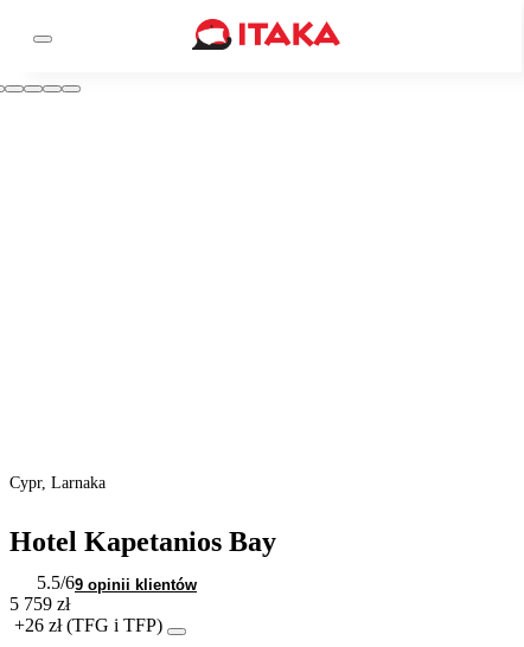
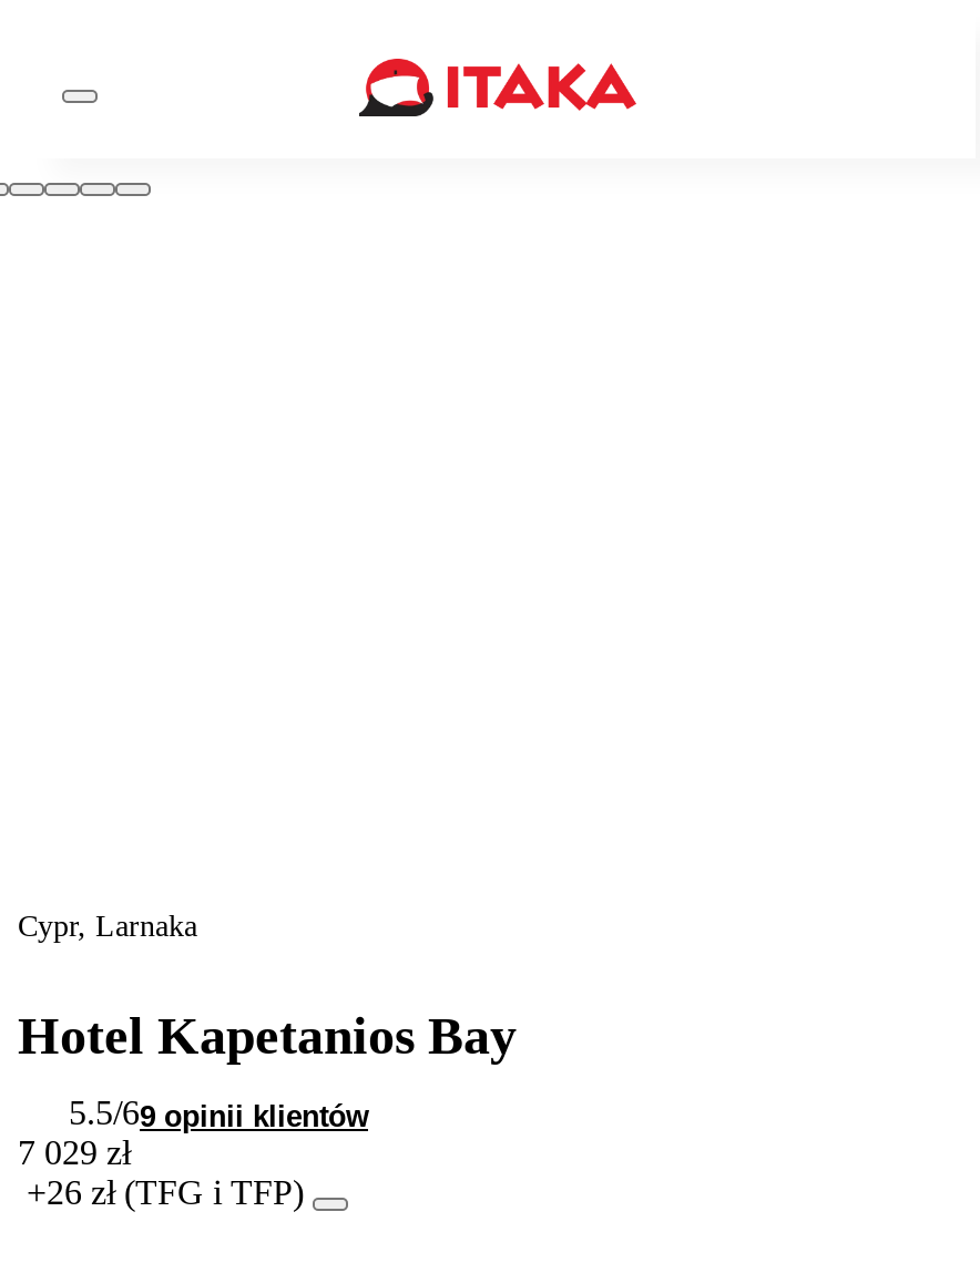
- 5 759 zł
+ 7 029 zł
